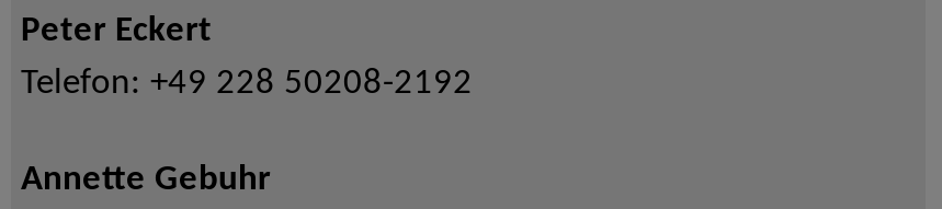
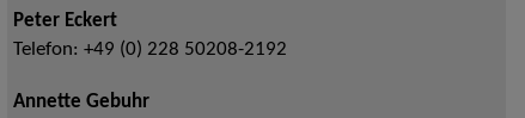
- Telefon: +49 228 50208-2192
+ Telefon: +49 (0) 228 50208-2192
